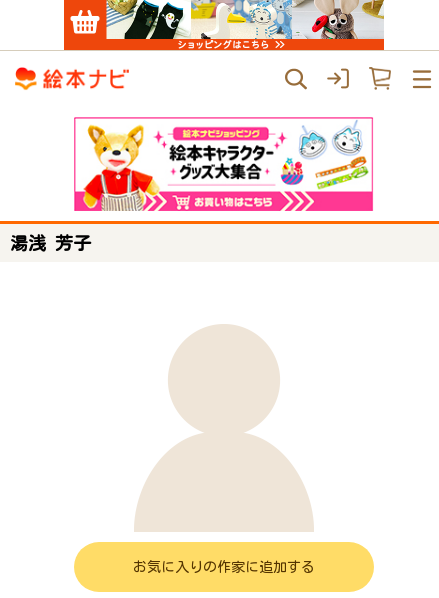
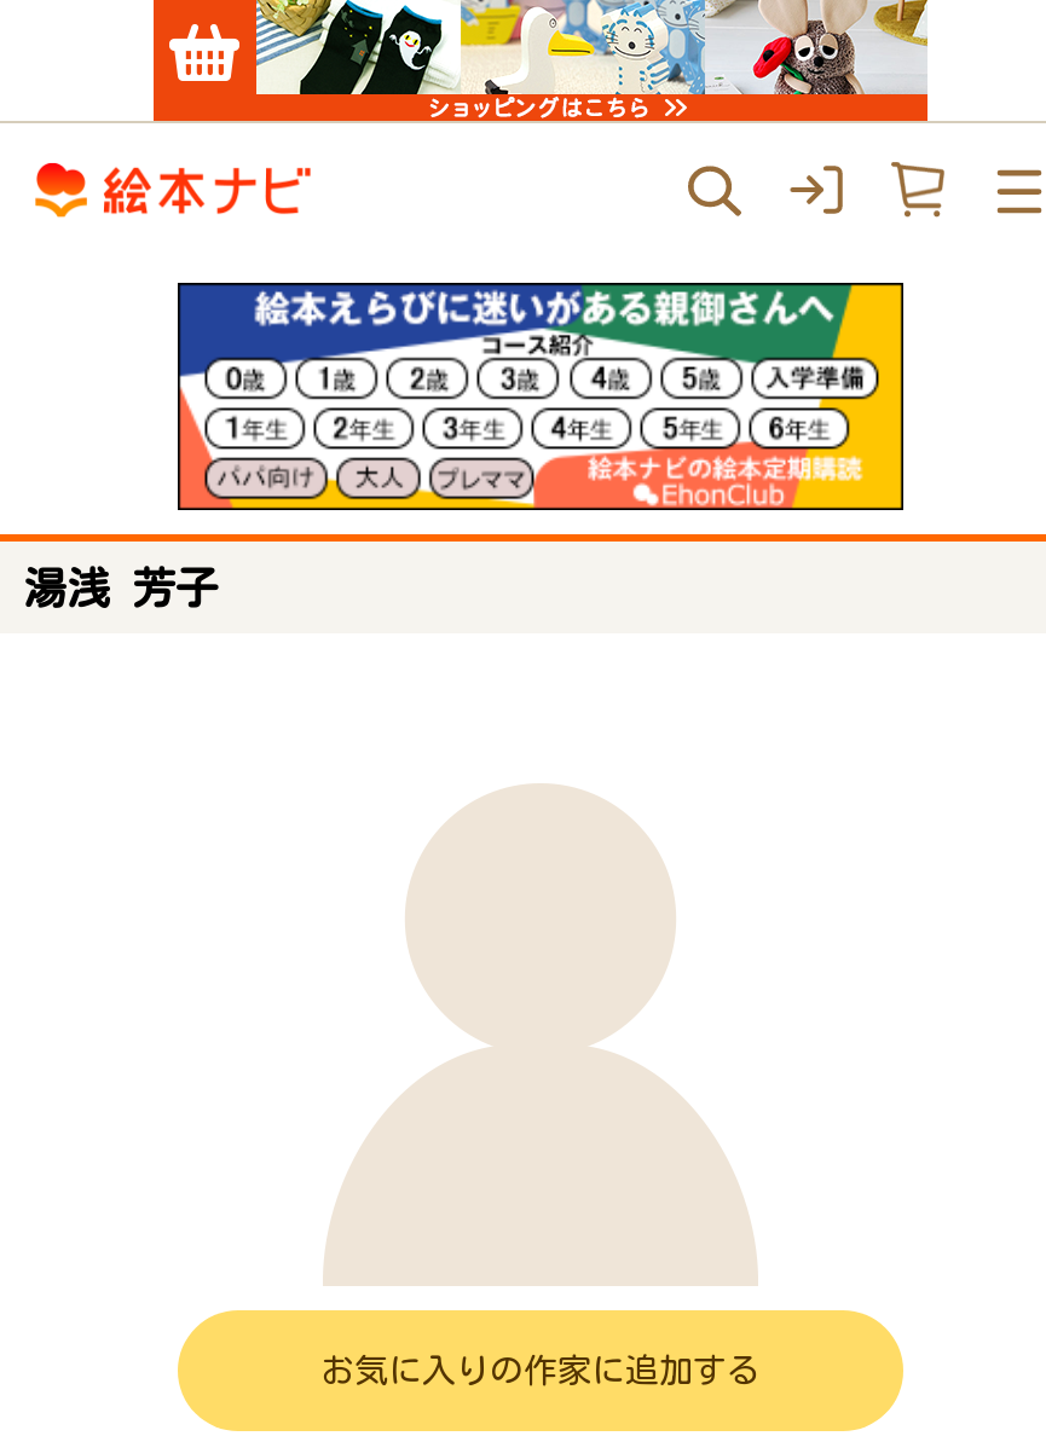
- [image]
+ [image]
